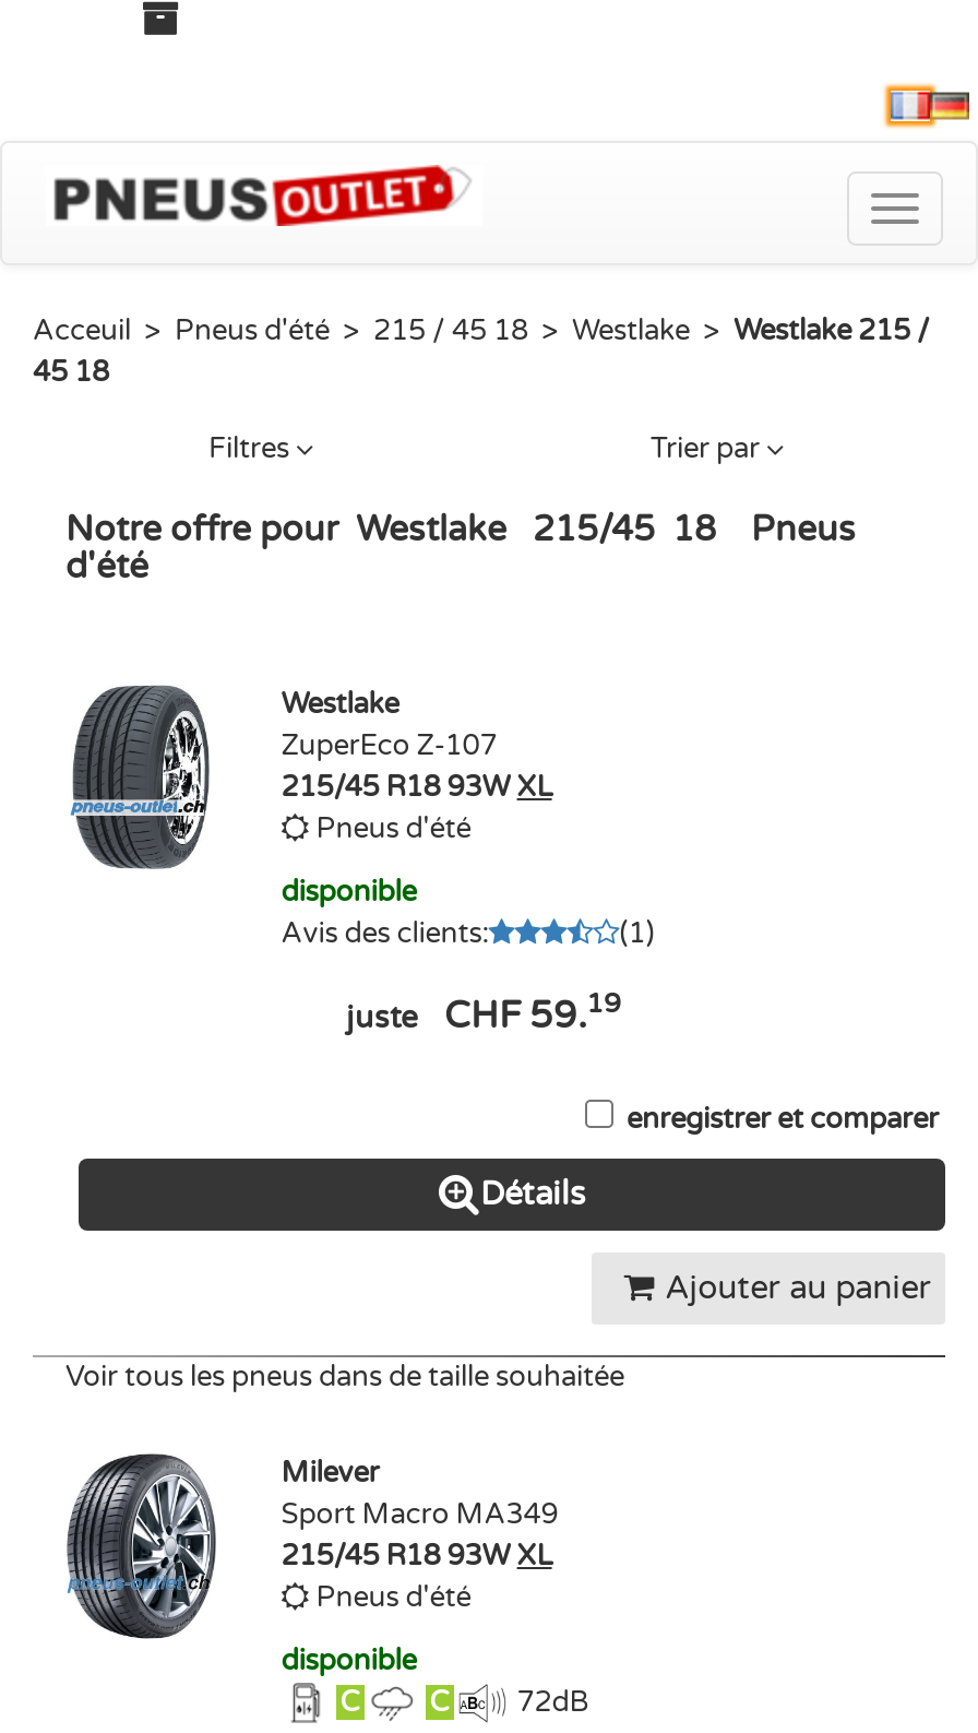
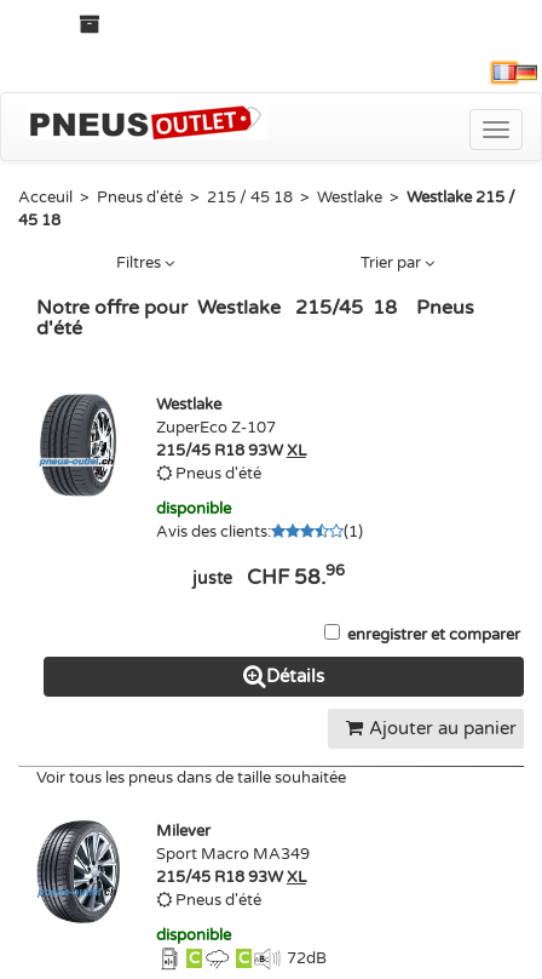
- juste CHF 59.19
+ juste CHF 58.96
